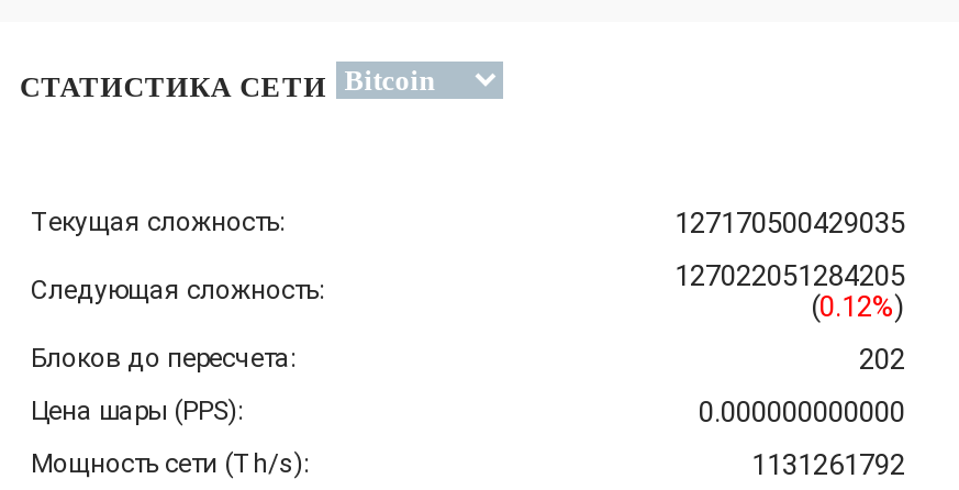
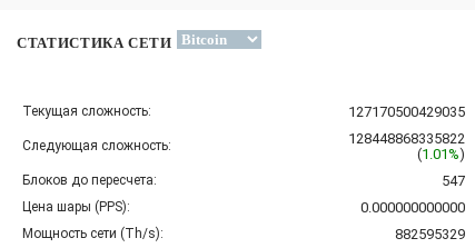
- 127022051284205
+ 128448868335822

- (0.12%)
+ (1.01%)

- 202
+ 547

- 1131261792
+ 882595329
